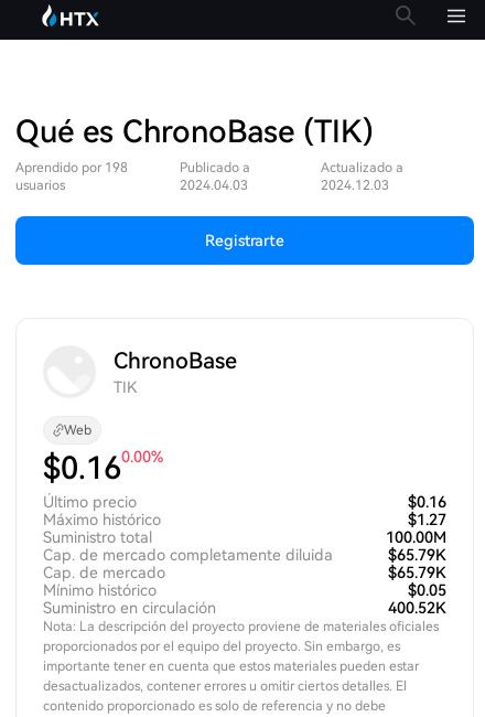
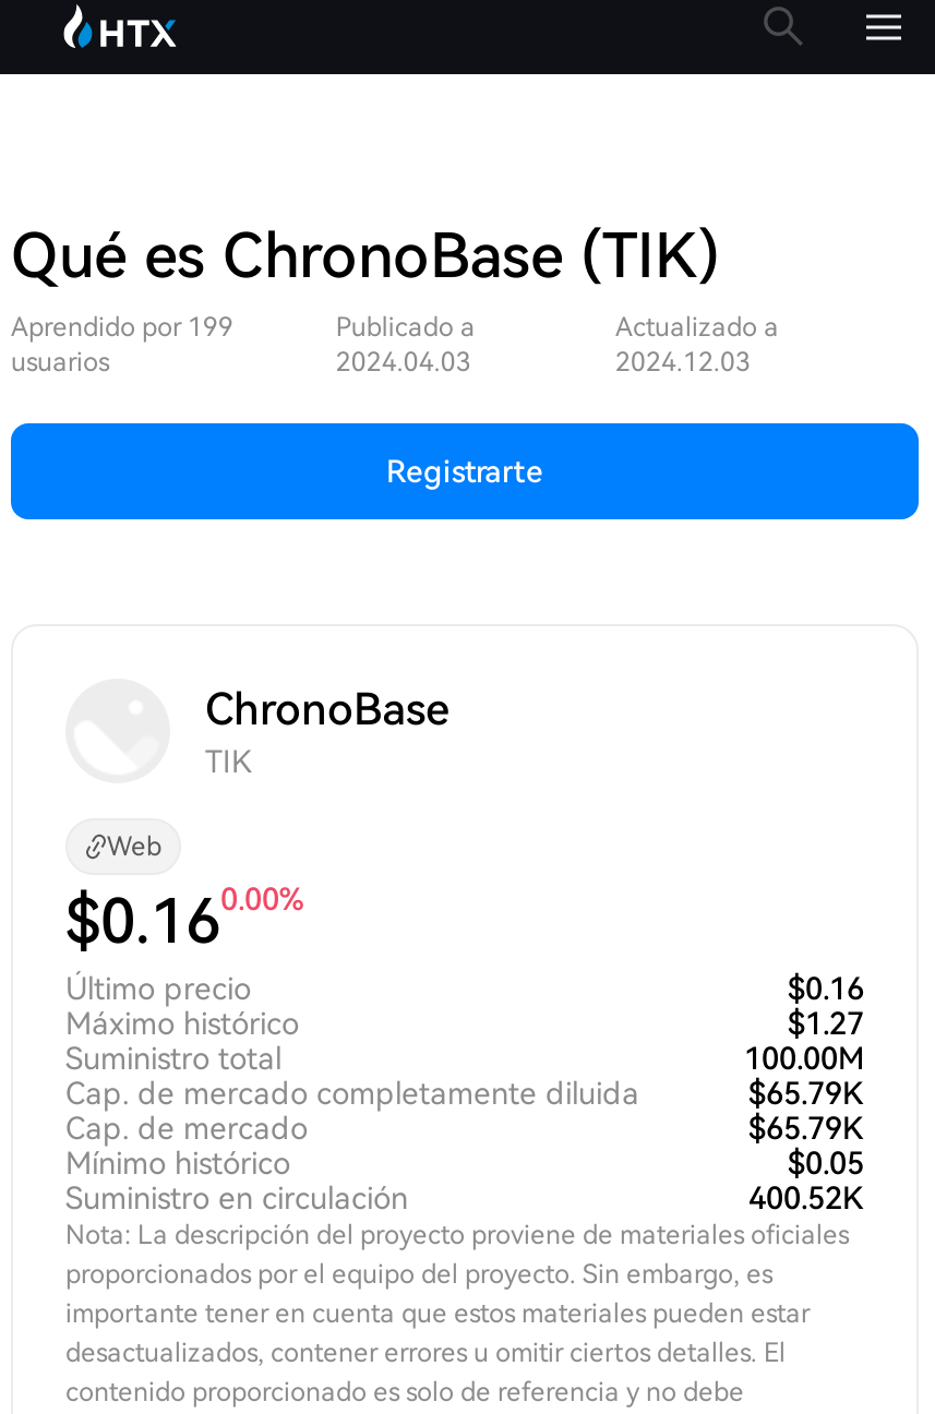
- Aprendido por 198
+ Aprendido por 199
